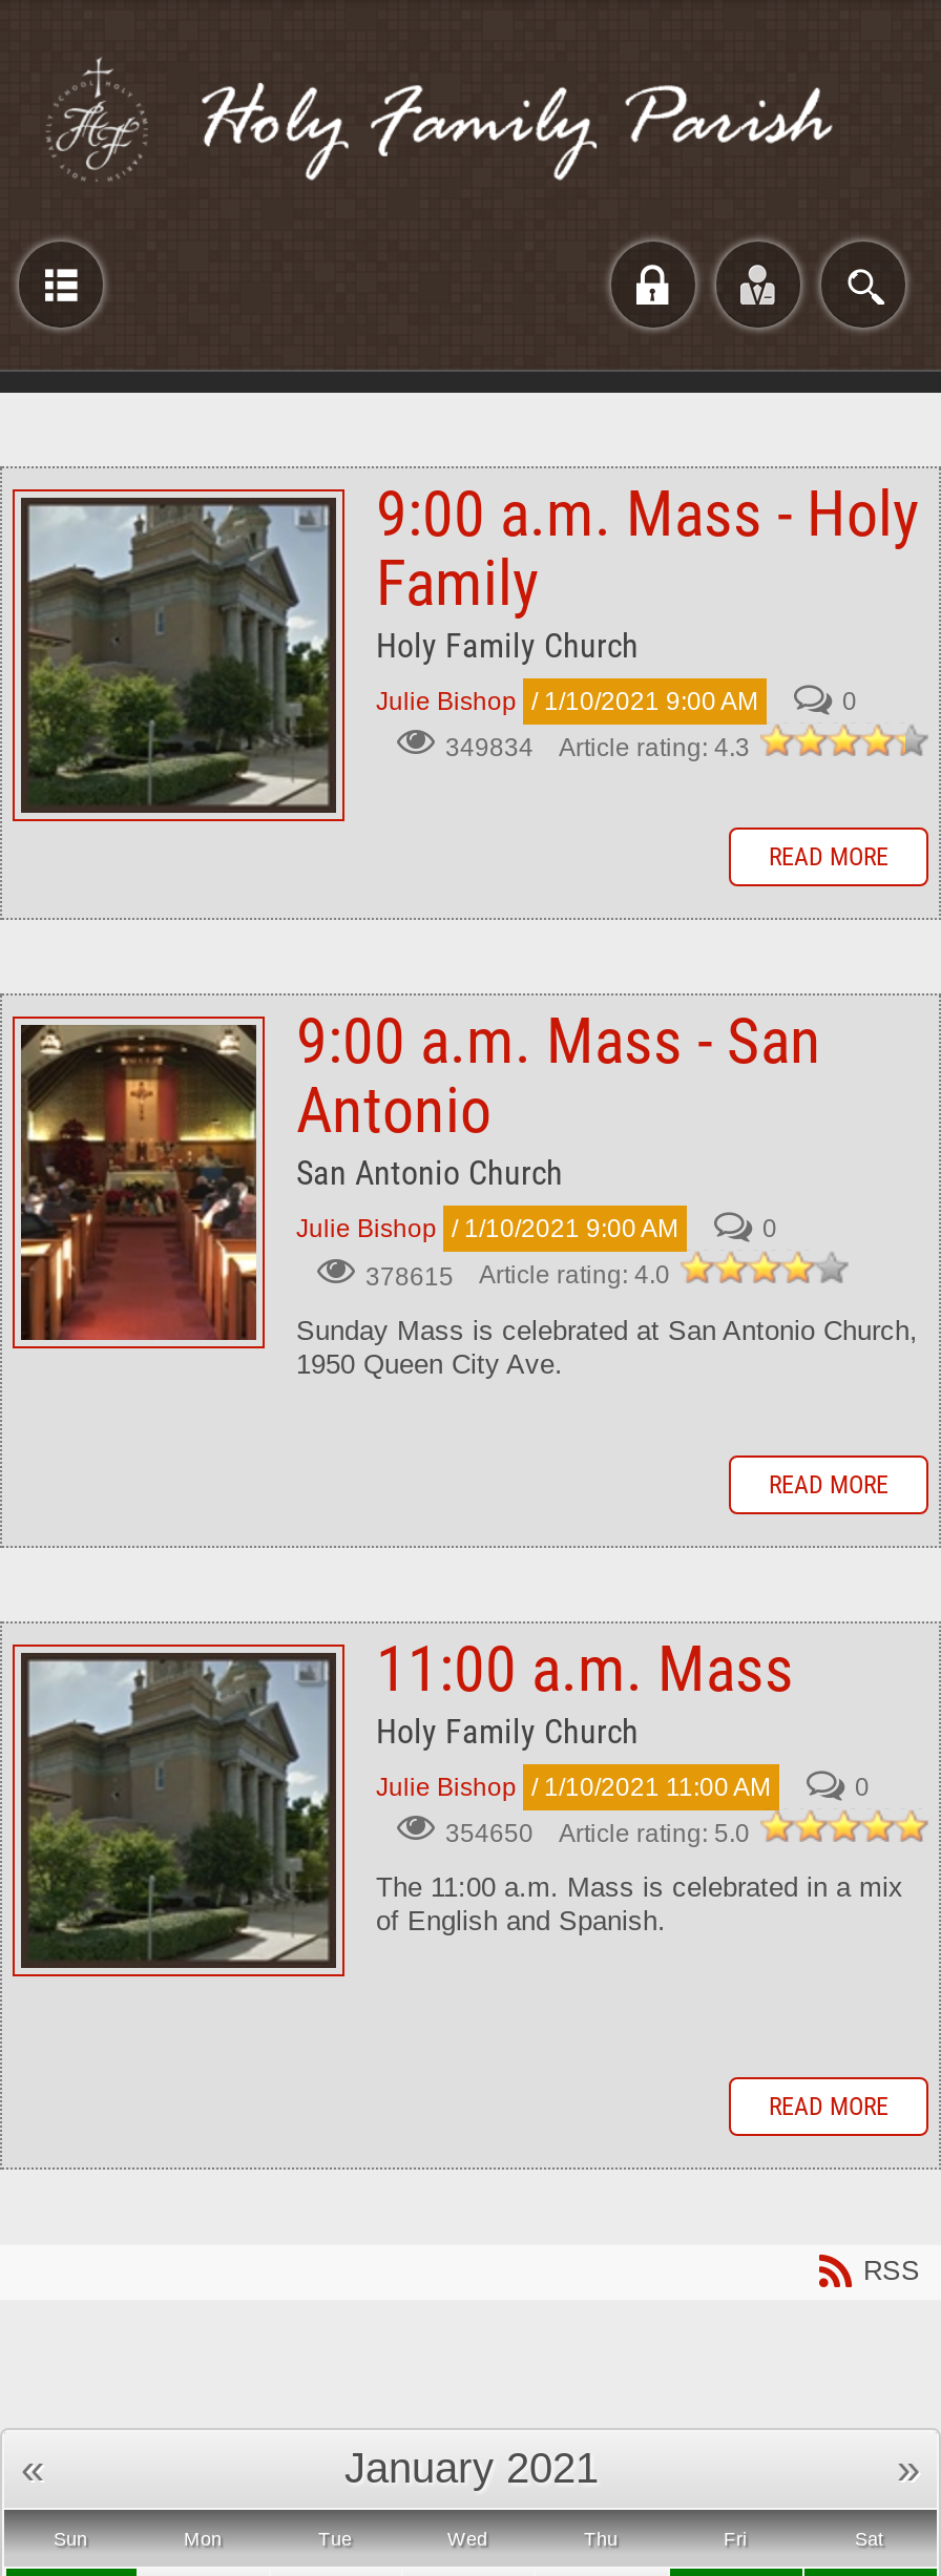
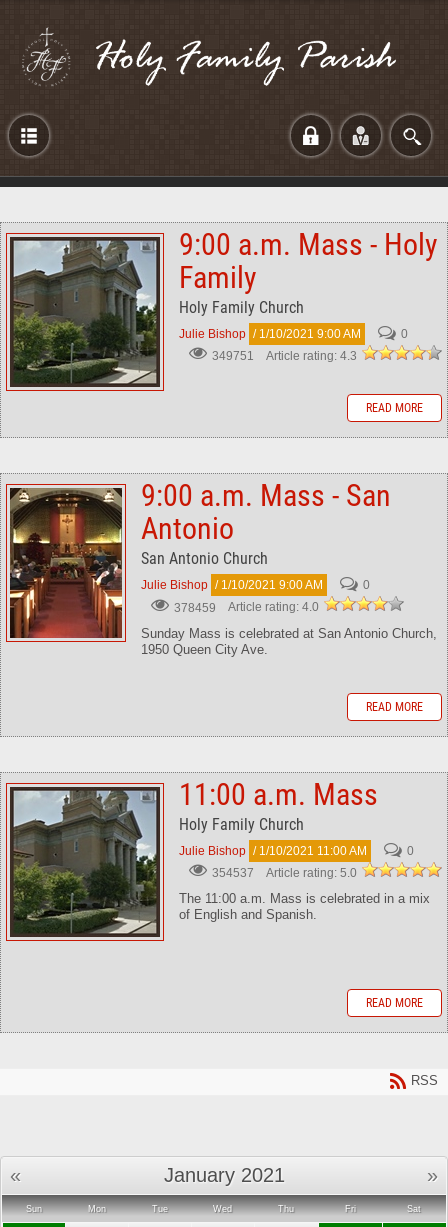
- 349834 Article rating: 4.3
+ 349751 Article rating: 4.3

- 378615 Article rating: 4.0
+ 378459 Article rating: 4.0

- 354650 Article rating: 5.0
+ 354537 Article rating: 5.0
